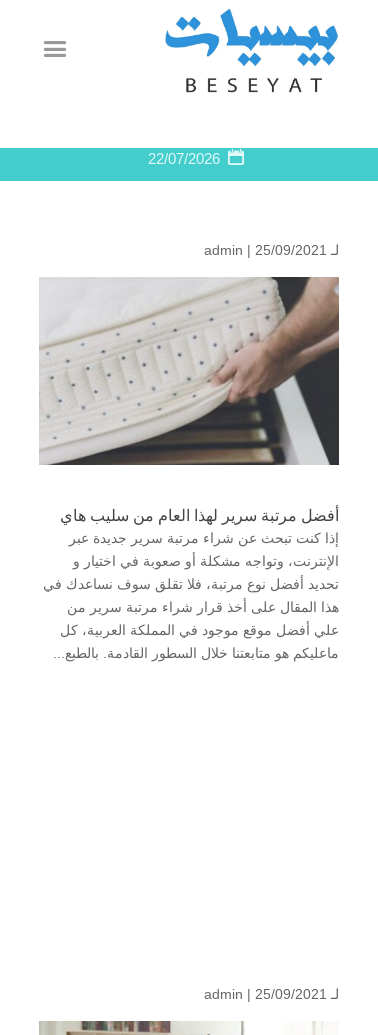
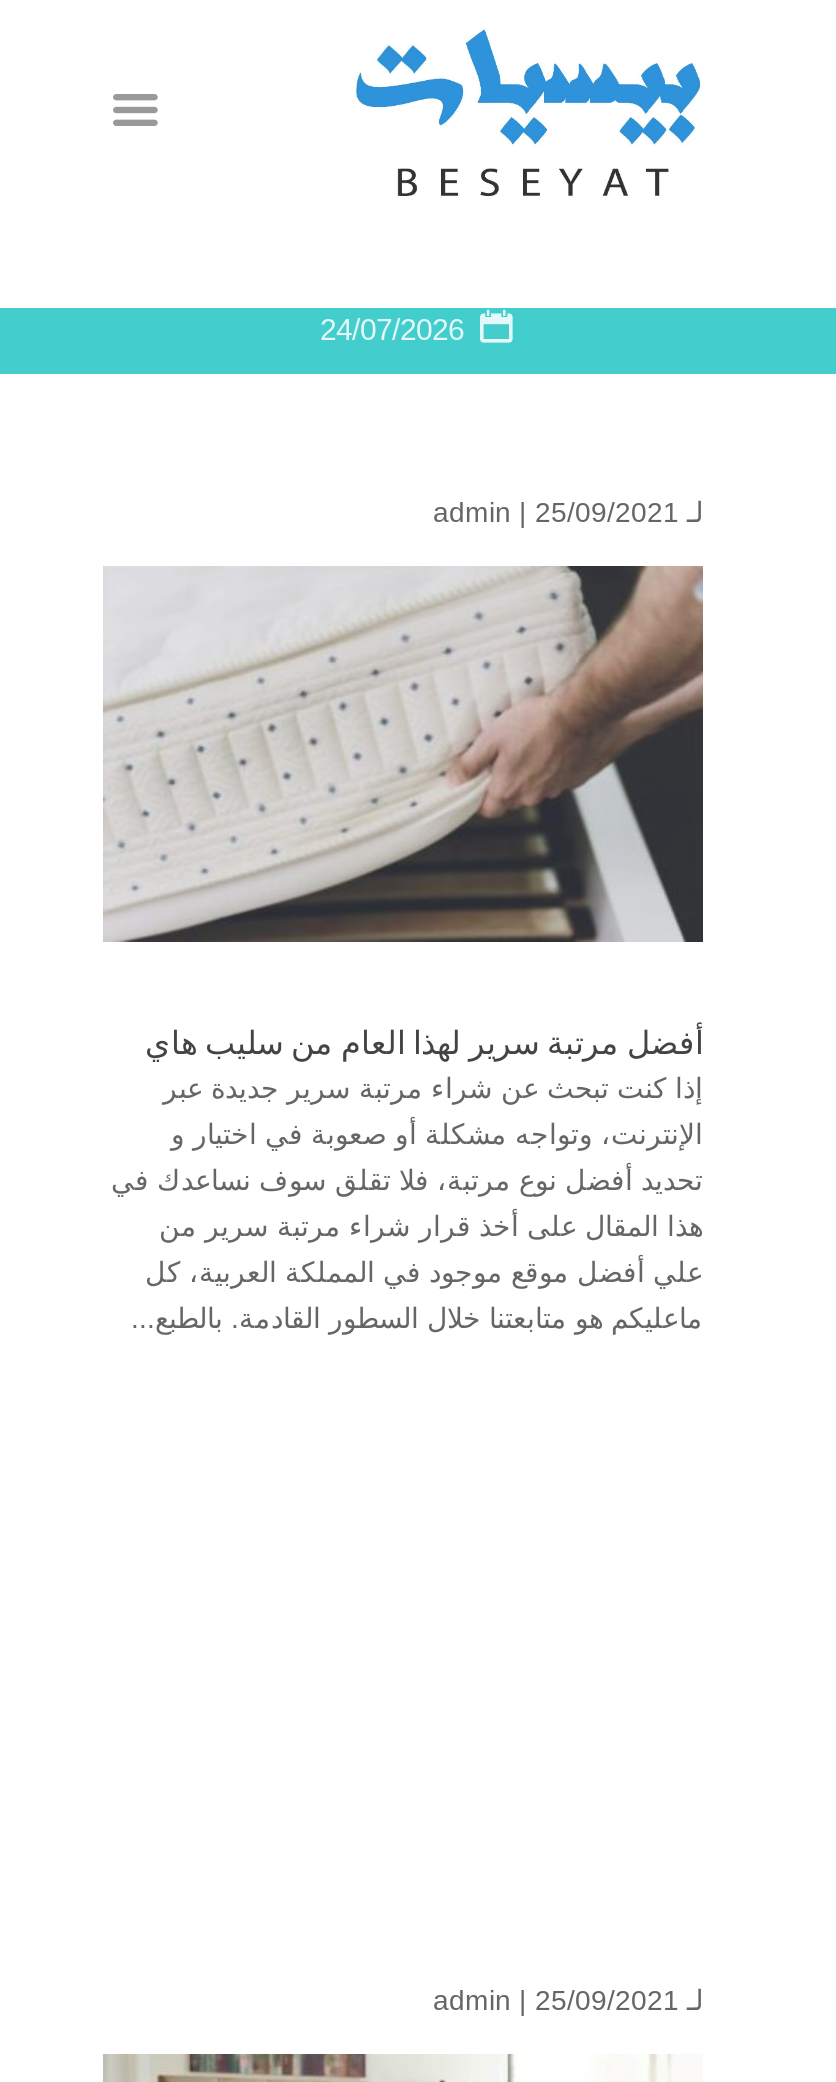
- 22/07/2026
+ 24/07/2026
